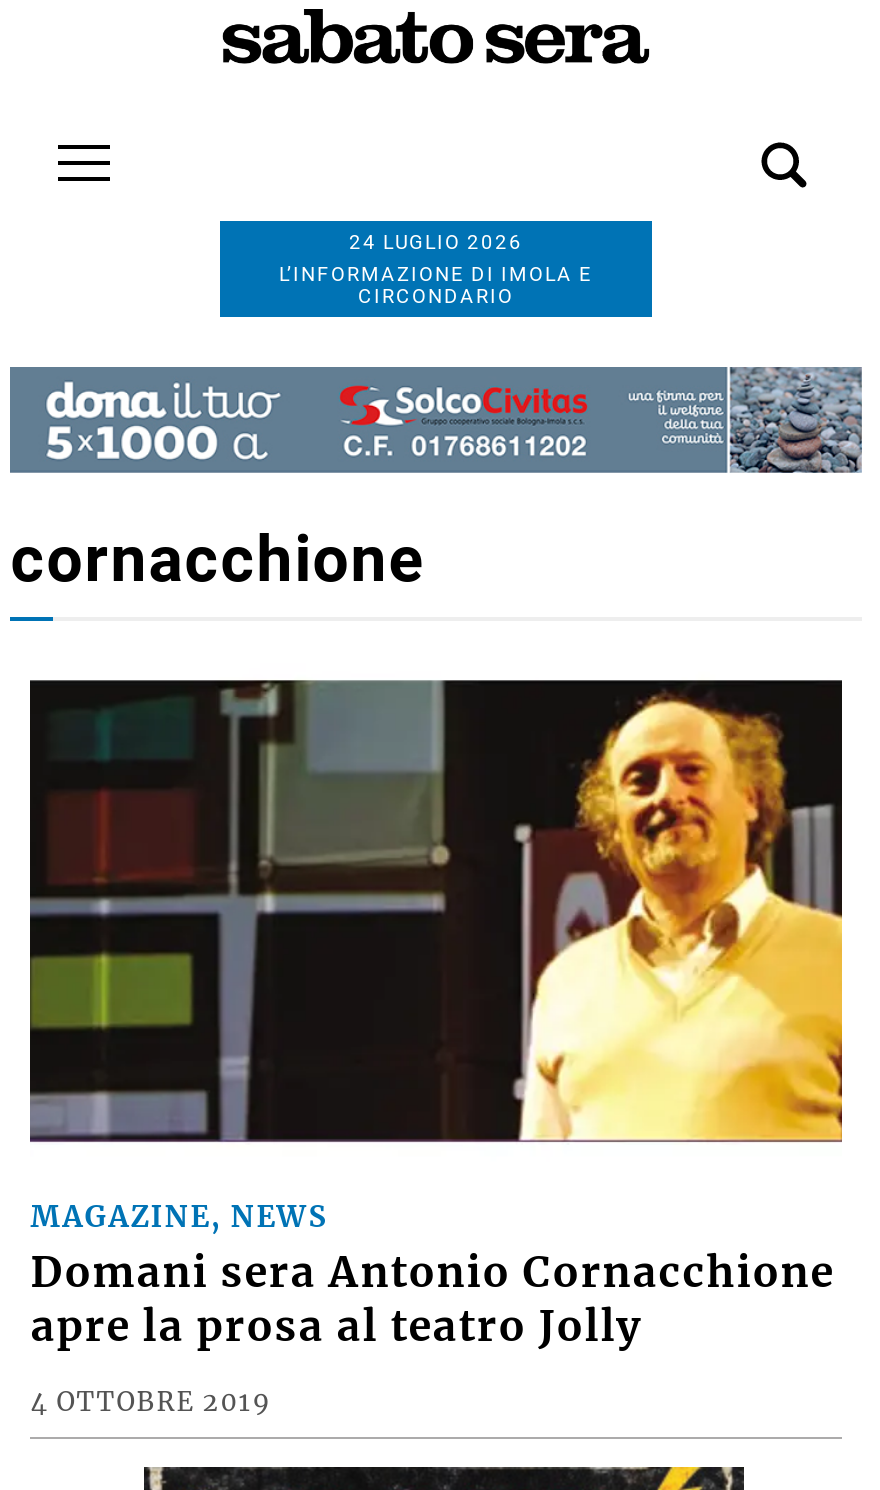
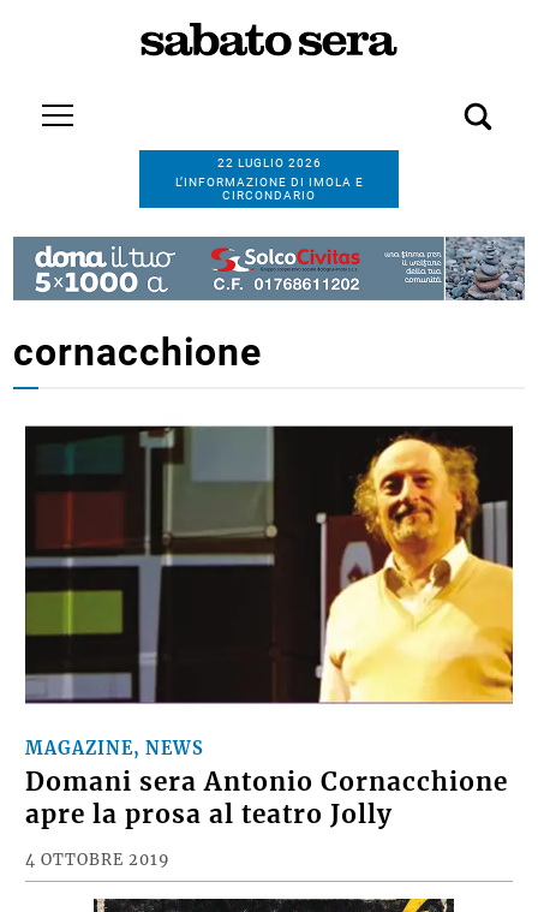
- 24 LUGLIO 2026
+ 22 LUGLIO 2026
